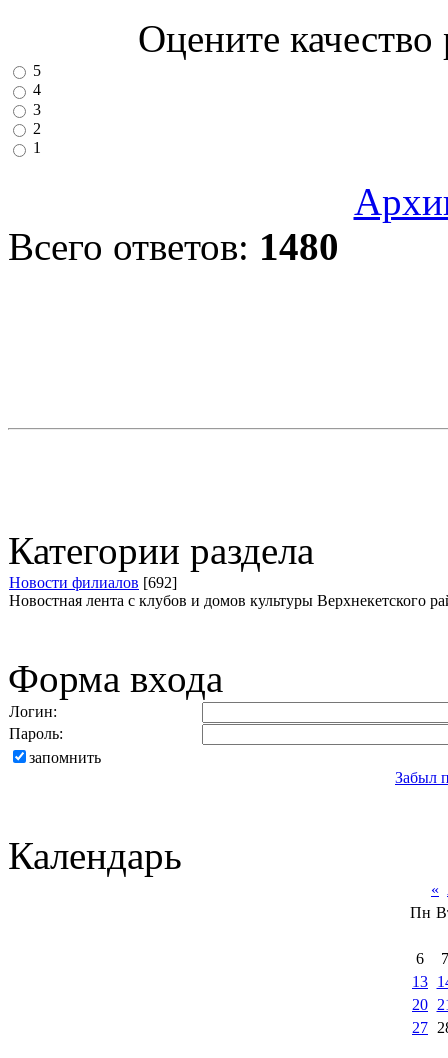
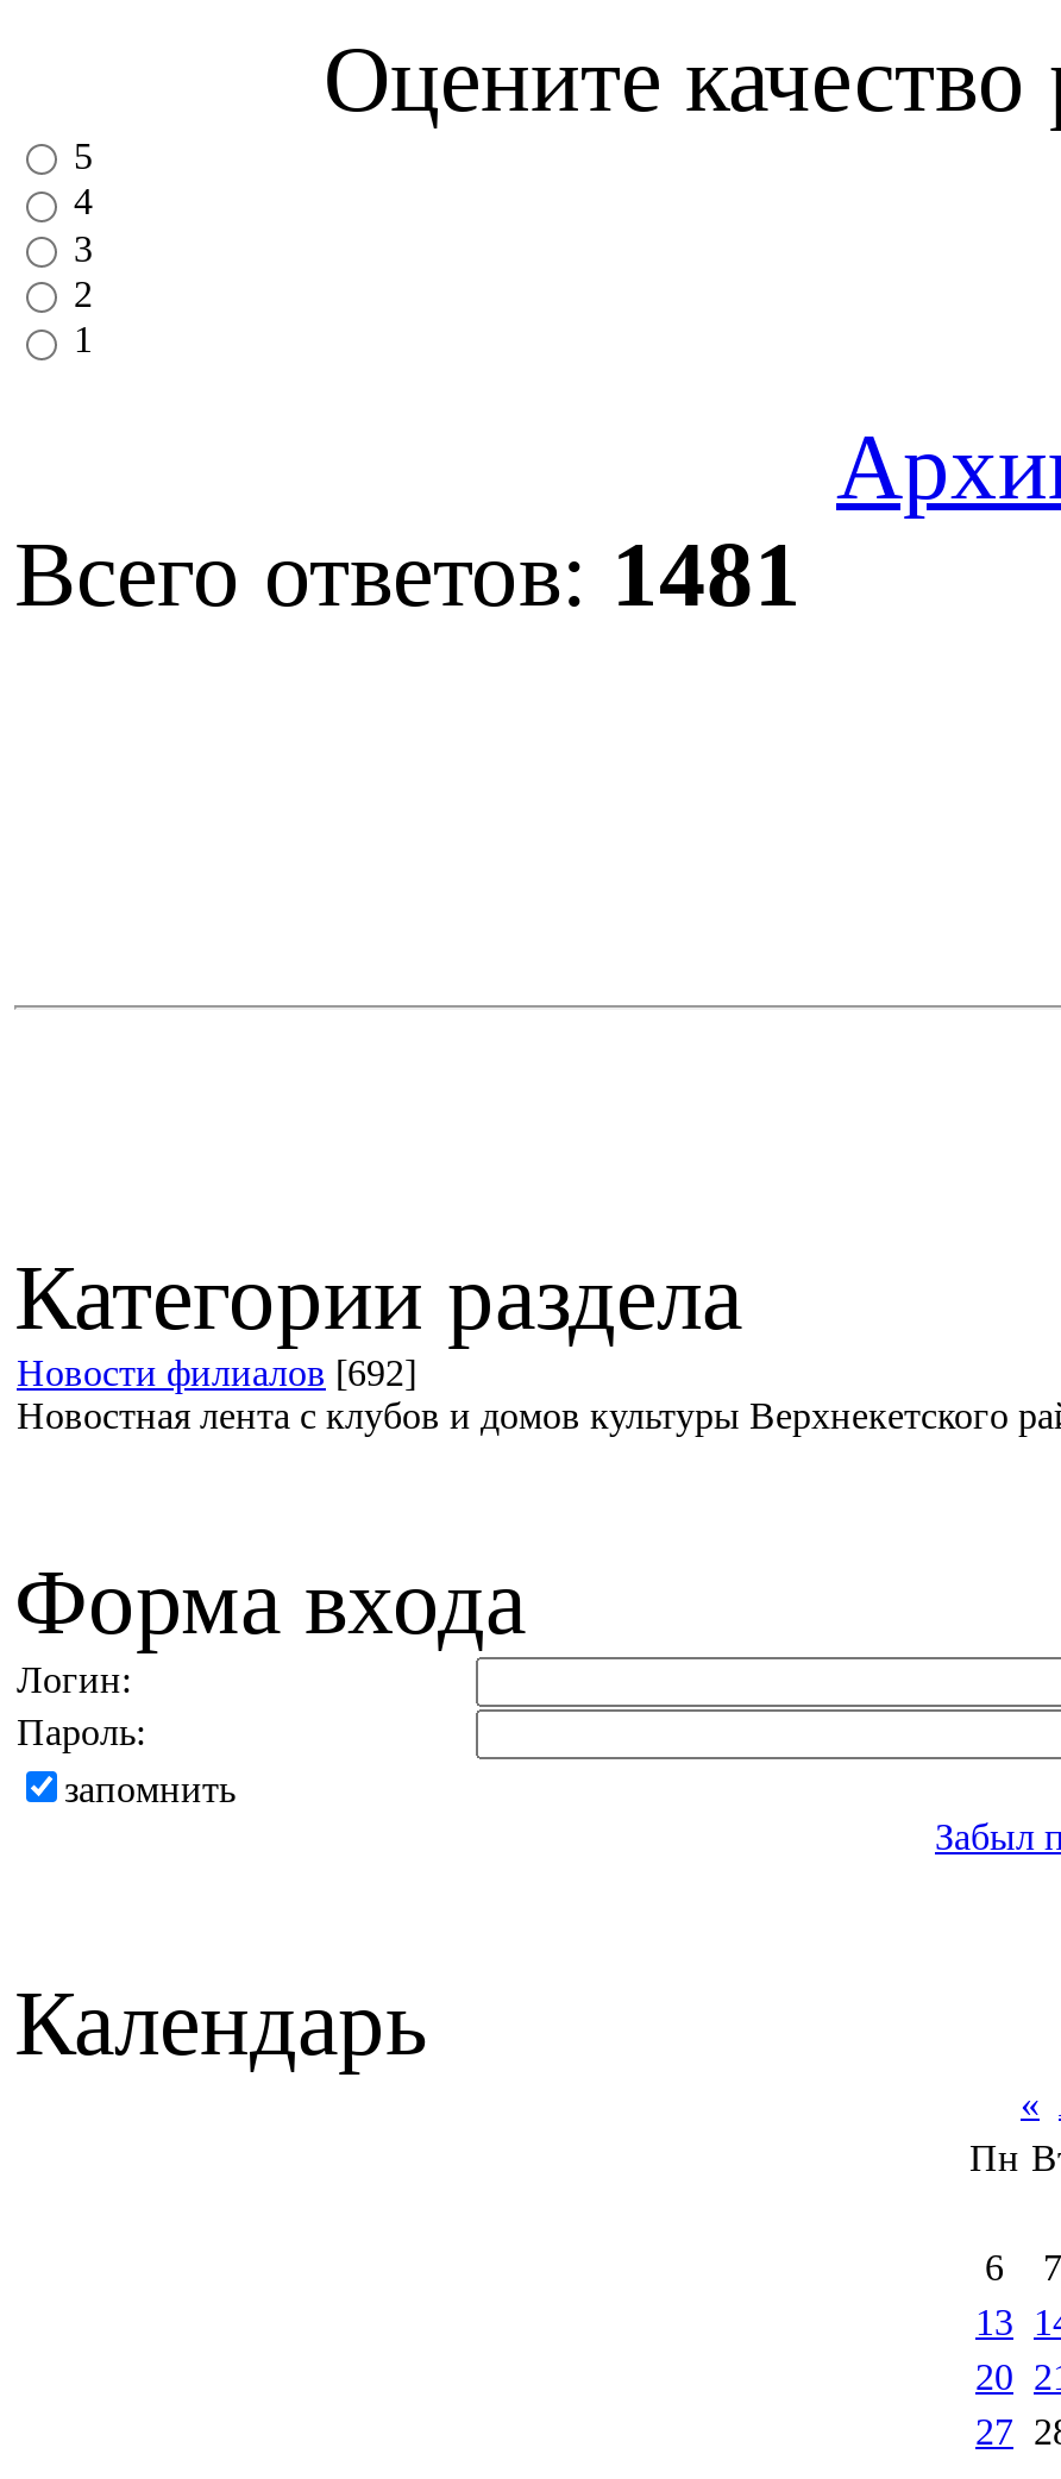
- Всего ответов: 1480
+ Всего ответов: 1481
